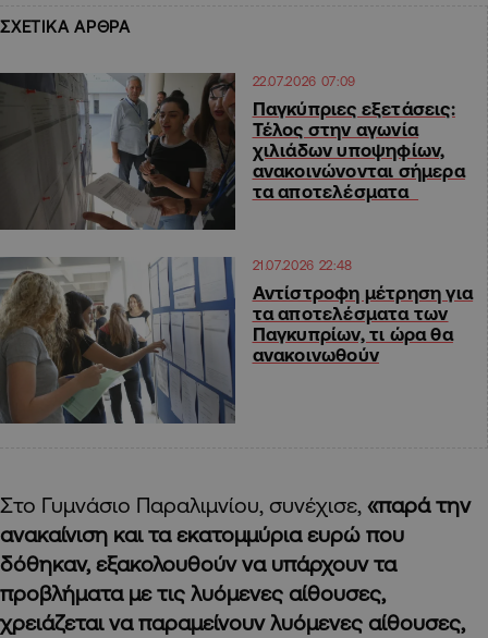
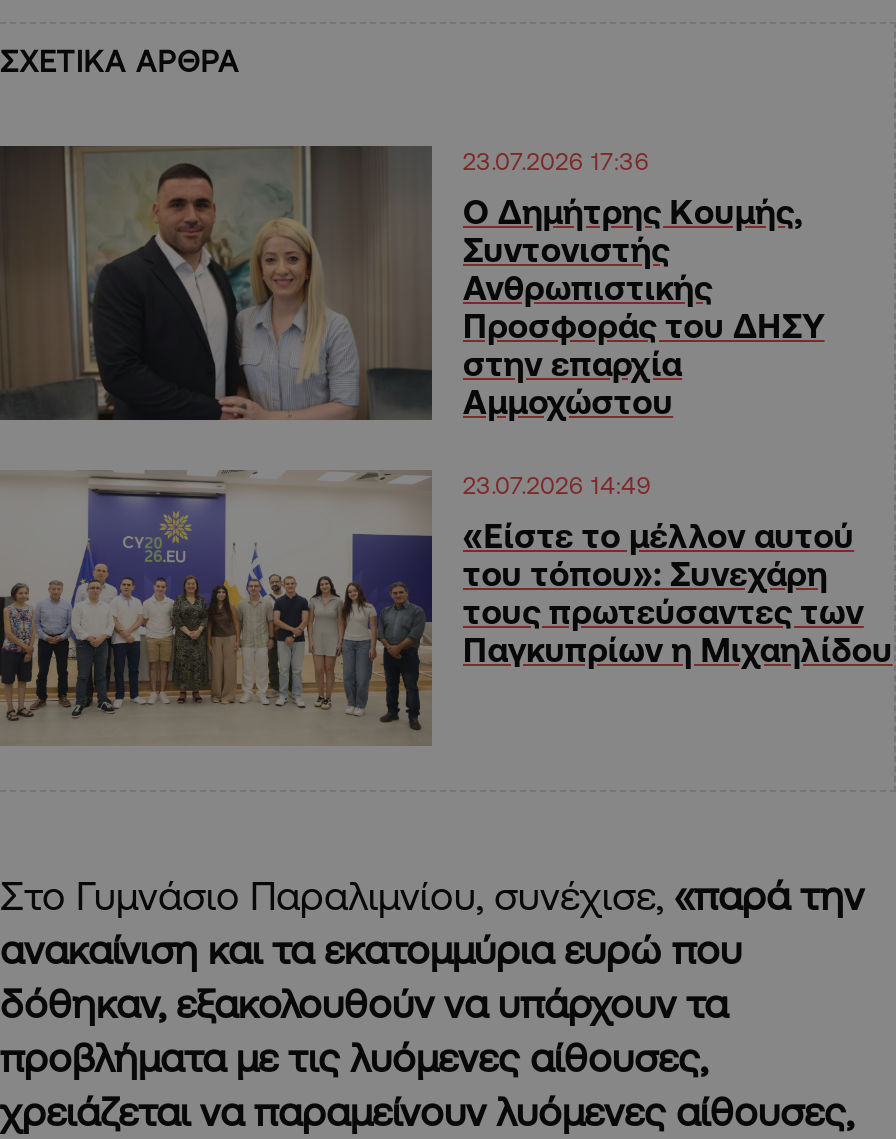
- [image]
- 22.07.2026 07:09
+ [image]
+ 23.07.2026 17:36

- Παγκύπριες εξετάσεις:
- Τέλος στην αγωνία
- χιλιάδων υποψηφίων,
- ανακοινώνονται σήμερα
- τα αποτελέσματα
+ Ο Δημήτρης Κουμής,
+ Συντονιστής
+ Ανθρωπιστικής
+ Προσφοράς του ΔΗΣΥ
+ στην επαρχία
+ Αμμοχώστου

- [image]
- 21.07.2026 22:48
+ [image]
+ 23.07.2026 14:49

- Αντίστροφη μέτρηση για
- τα αποτελέσματα των
- Παγκυπρίων, τι ώρα θα
- ανακοινωθούν
+ «Είστε το μέλλον αυτού
+ του τόπου»: Συνεχάρη
+ τους πρωτεύσαντες των
+ Παγκυπρίων η Μιχαηλίδου
